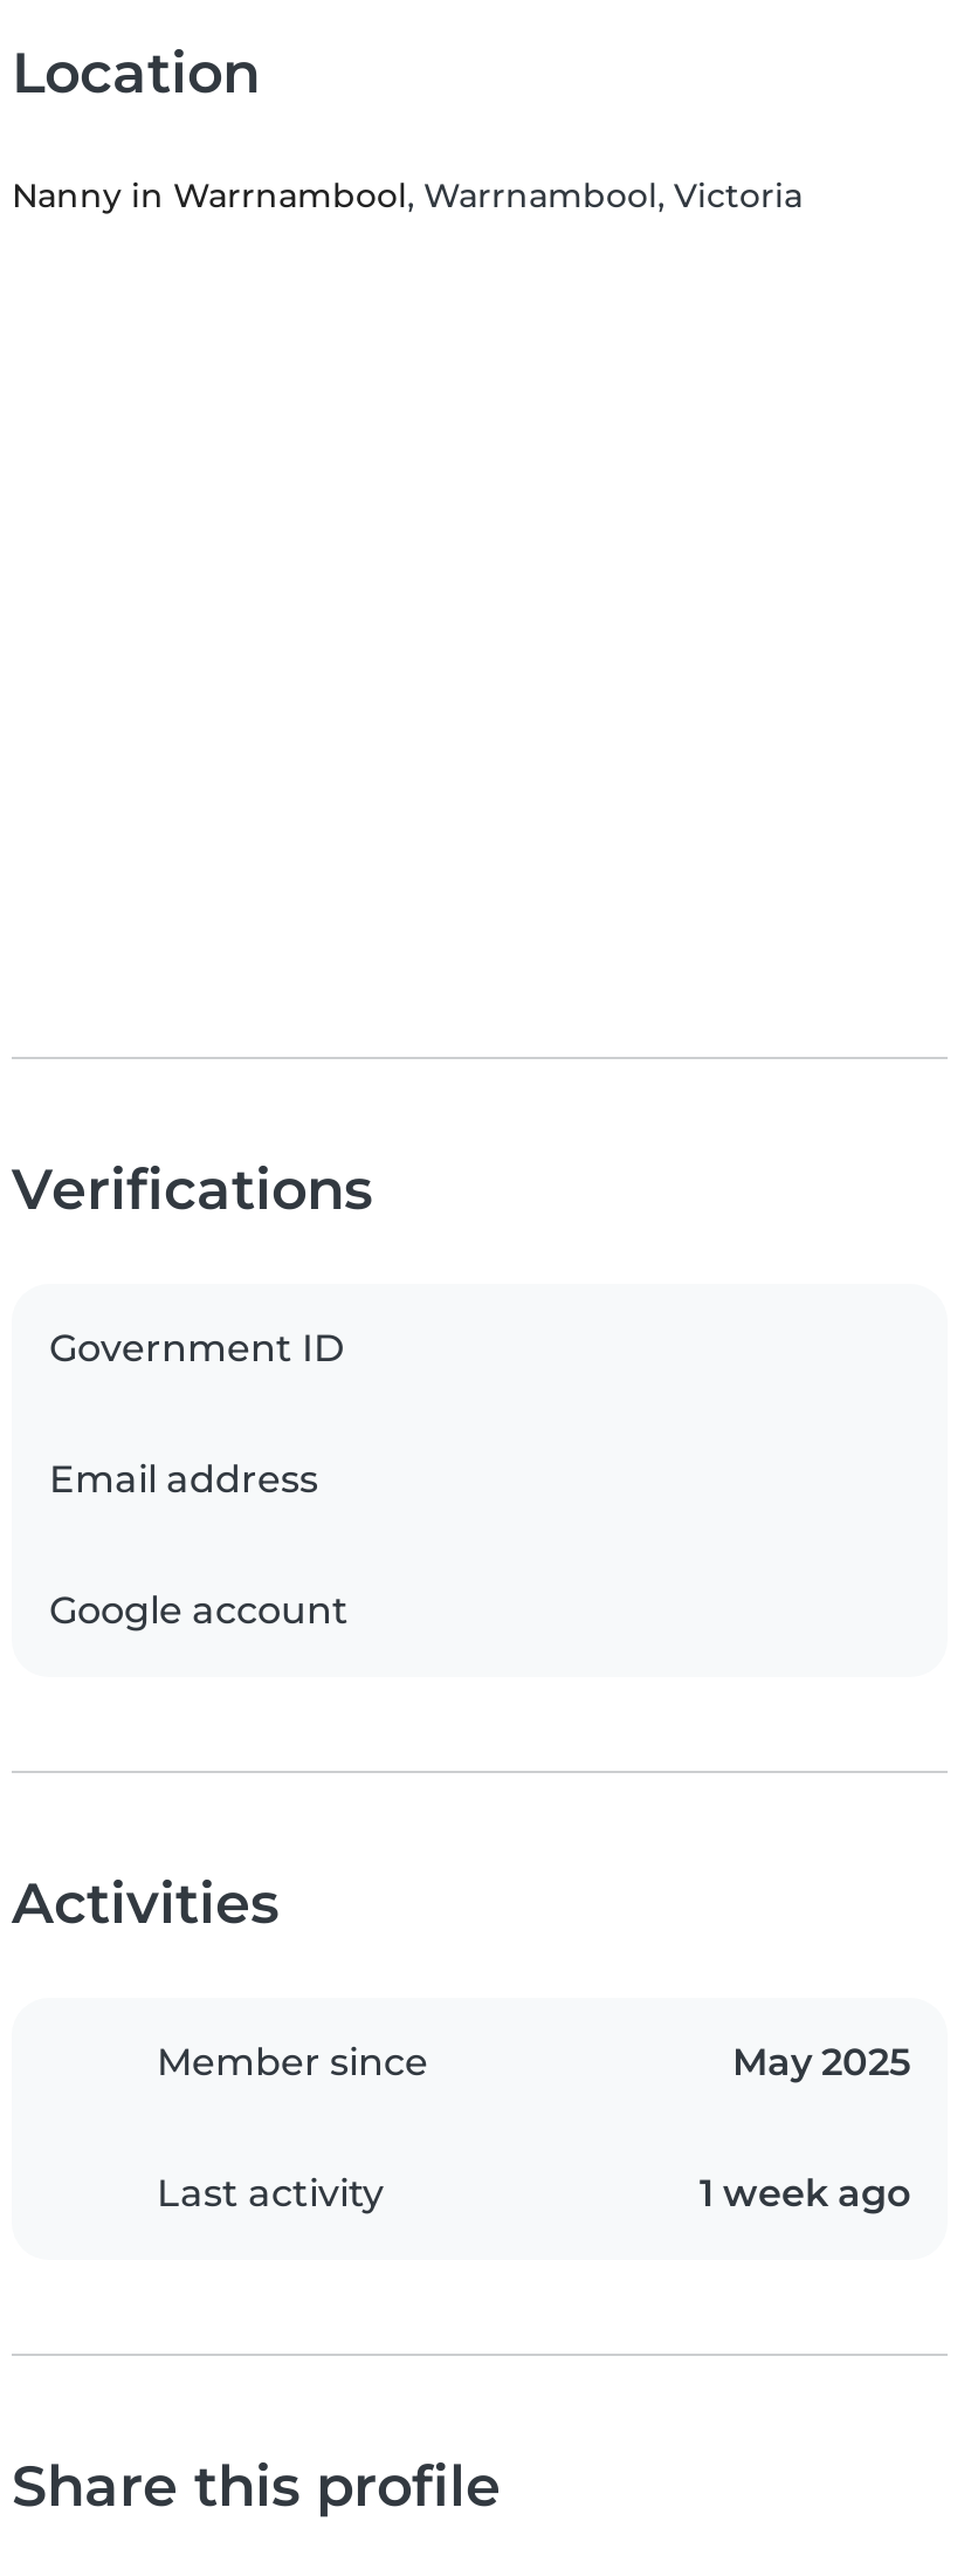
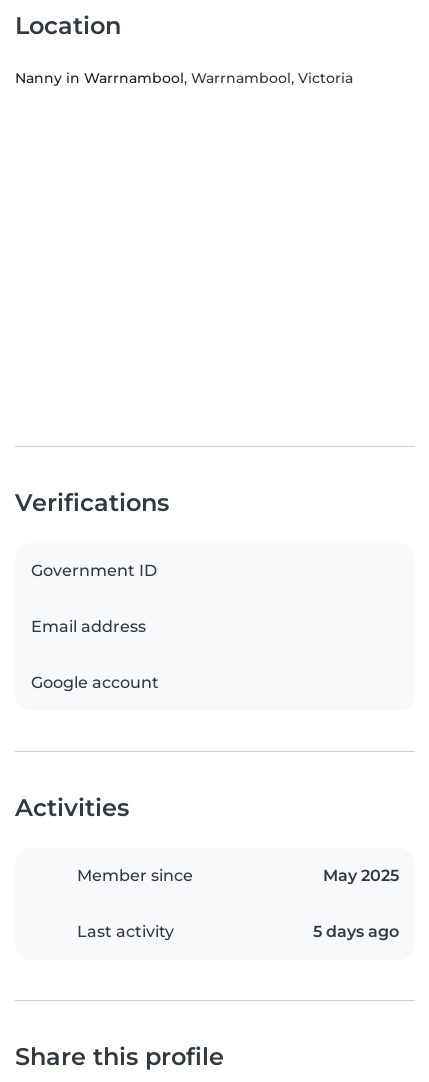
- 1 week ago
+ 5 days ago
